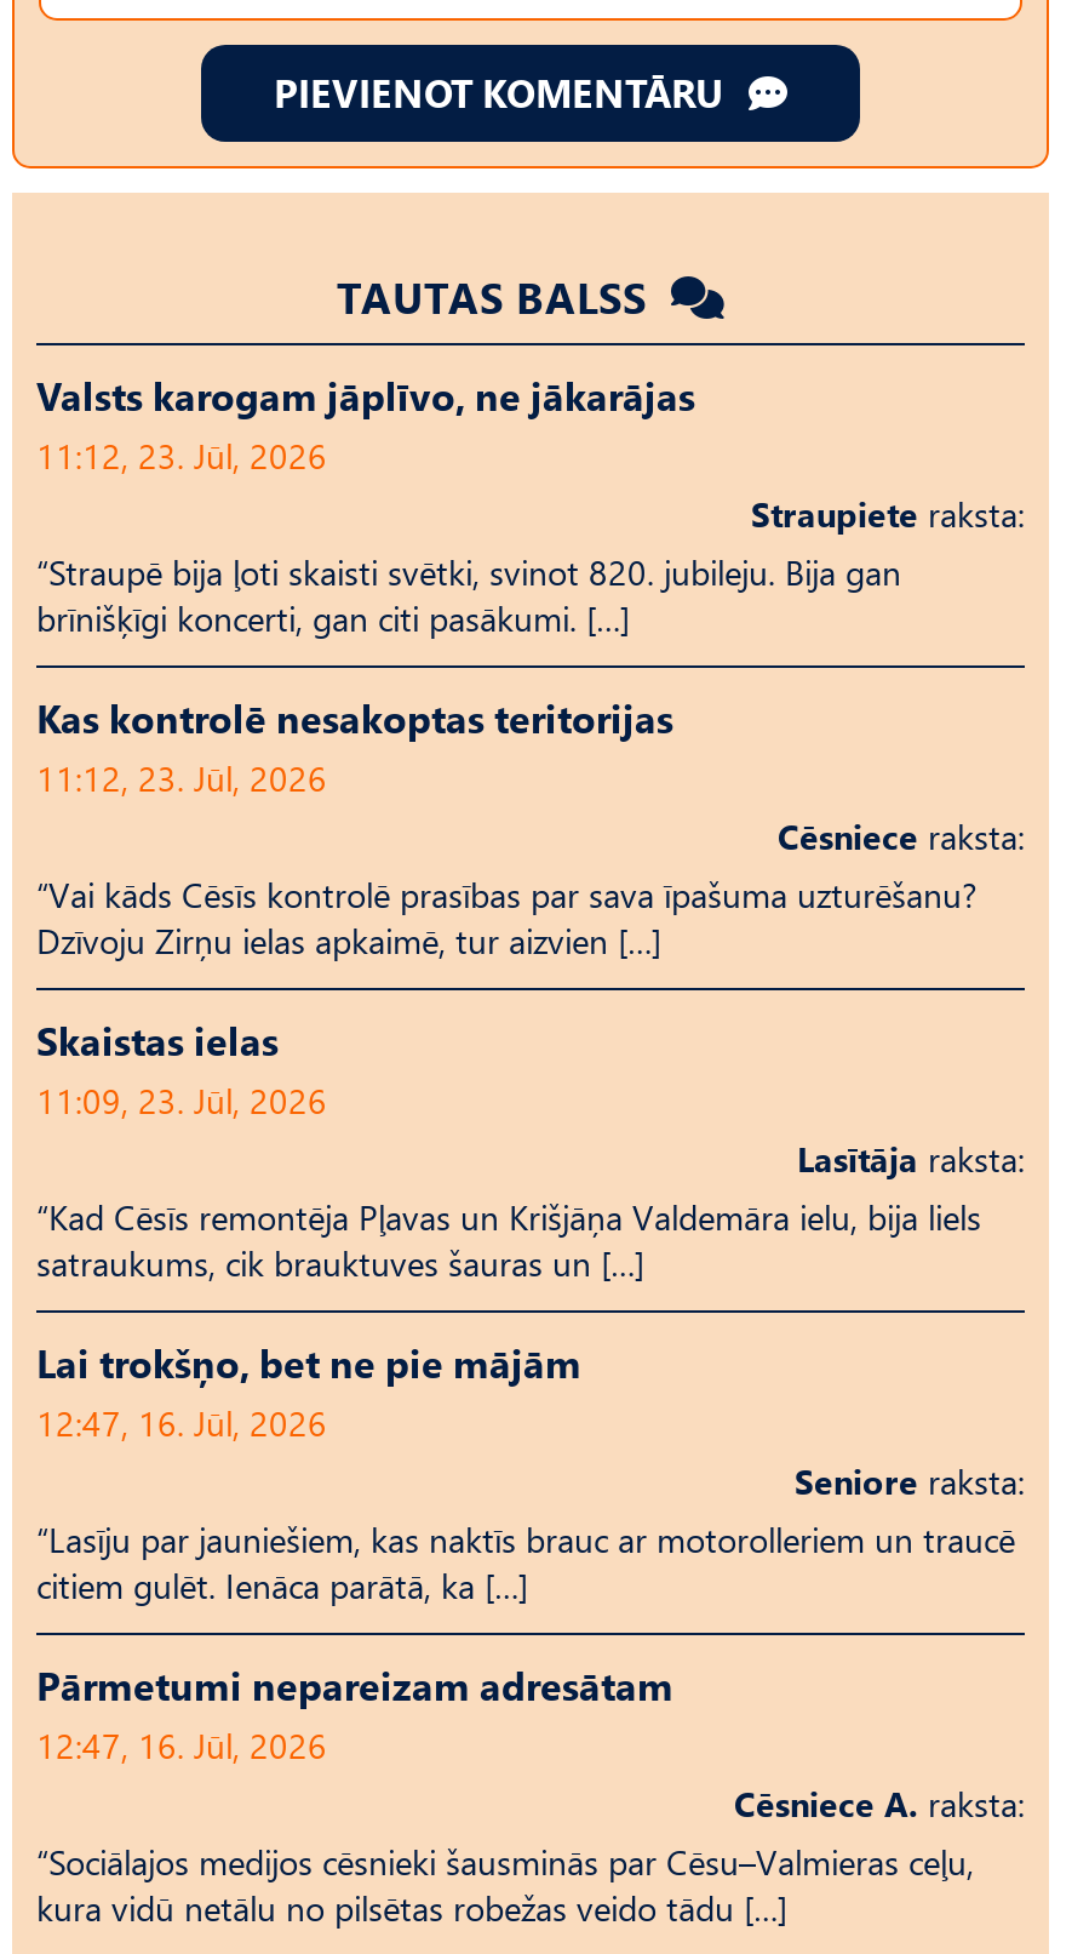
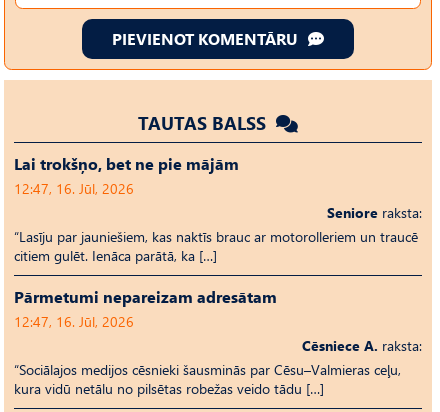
- Valsts karogam jāplīvo, ne jākarājas
- 11:12, 23. Jūl, 2026
- Straupiete raksta:
- “Straupē bija ļoti skaisti svētki, svinot 820. jubileju. Bija gan
- brīnišķīgi koncerti, gan citi pasākumi. […]
- Kas kontrolē nesakoptas teritorijas
- 11:12, 23. Jūl, 2026
- Cēsniece raksta:
- “Vai kāds Cēsīs kontrolē prasības par sava īpašuma uzturēšanu?
- Dzīvoju Zirņu ielas apkaimē, tur aizvien […]
- Skaistas ielas
- 11:09, 23. Jūl, 2026
- Lasītāja raksta:
- “Kad Cēsīs remontēja Pļavas un Krišjāņa Valdemāra ielu, bija liels
- satraukums, cik brauktuves šauras un […]
